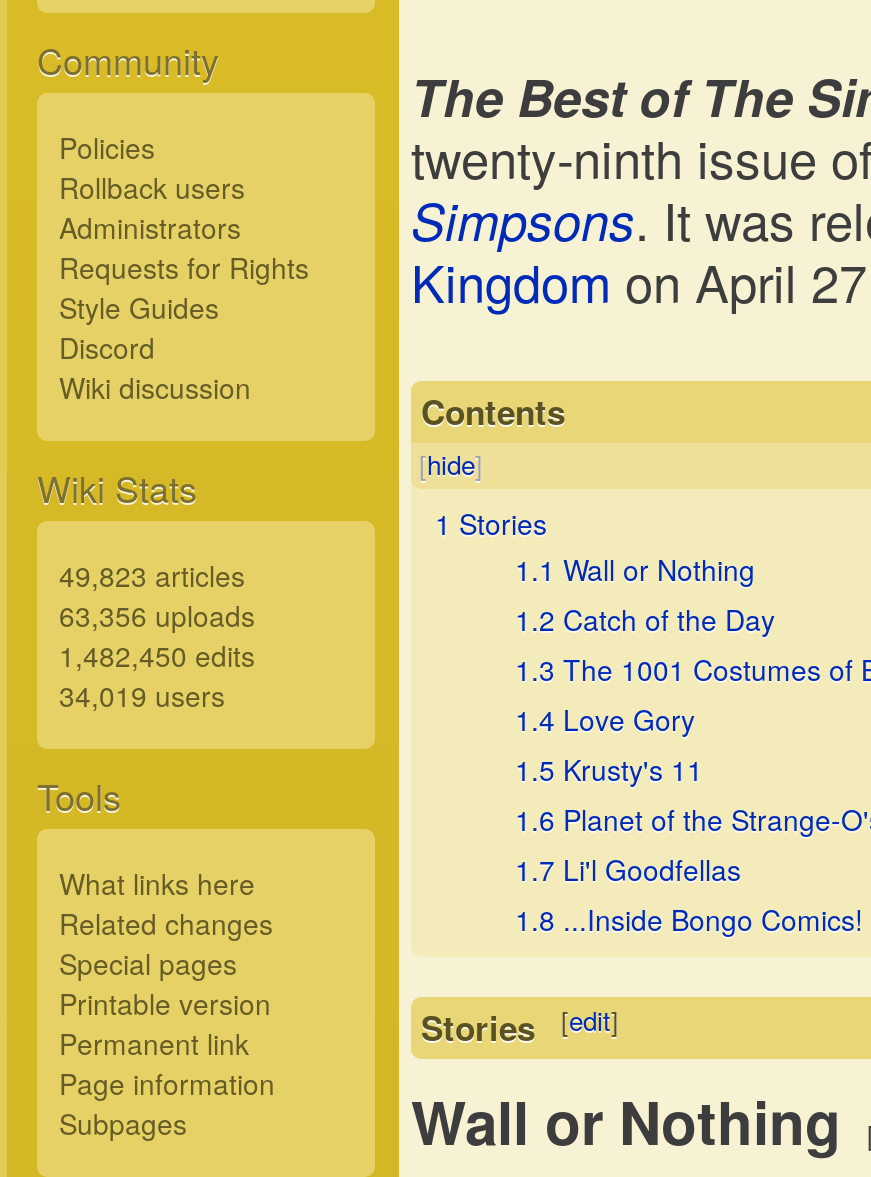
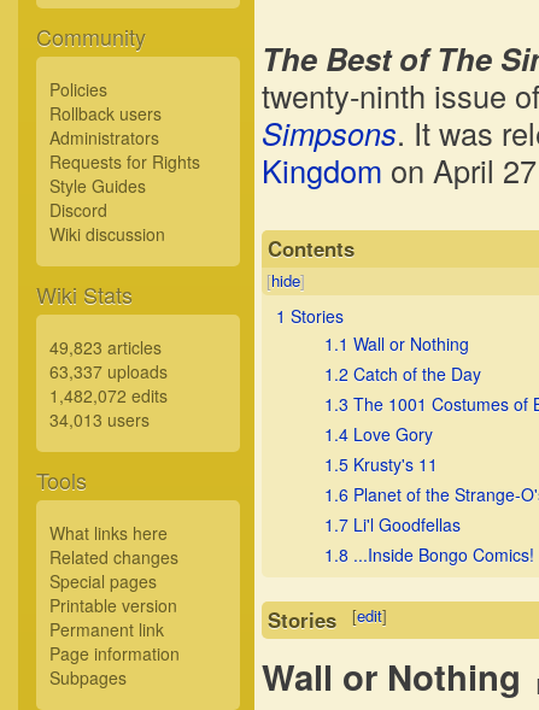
- 63,356 uploads
+ 63,337 uploads

- 1,482,450 edits
+ 1,482,072 edits

- 34,019 users
+ 34,013 users
